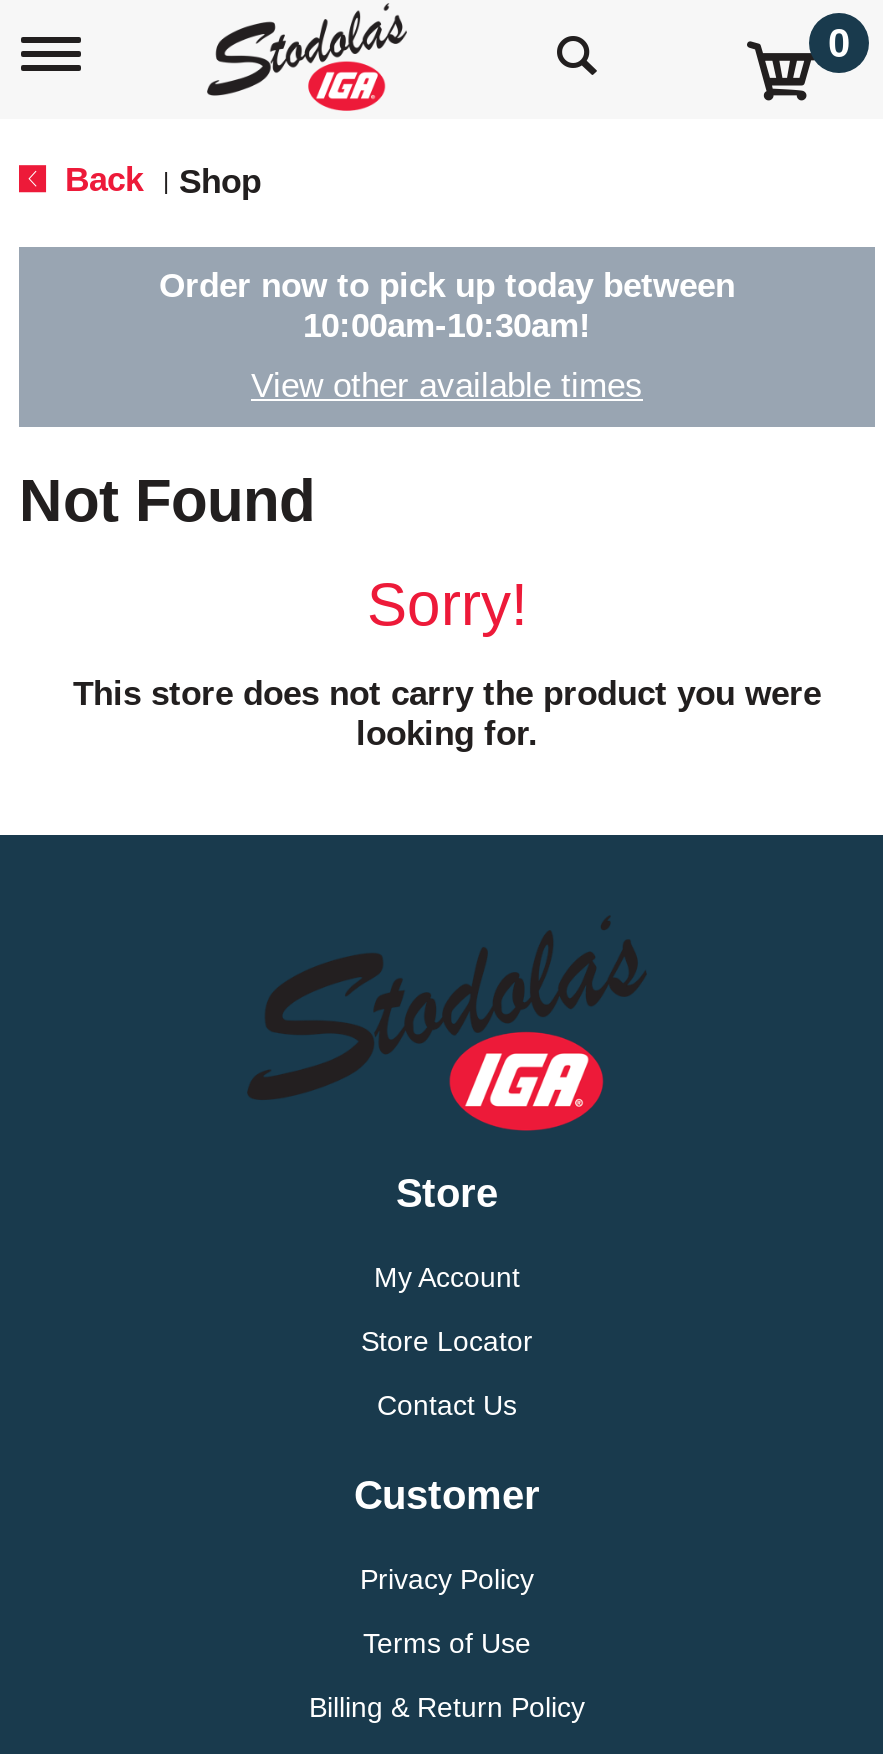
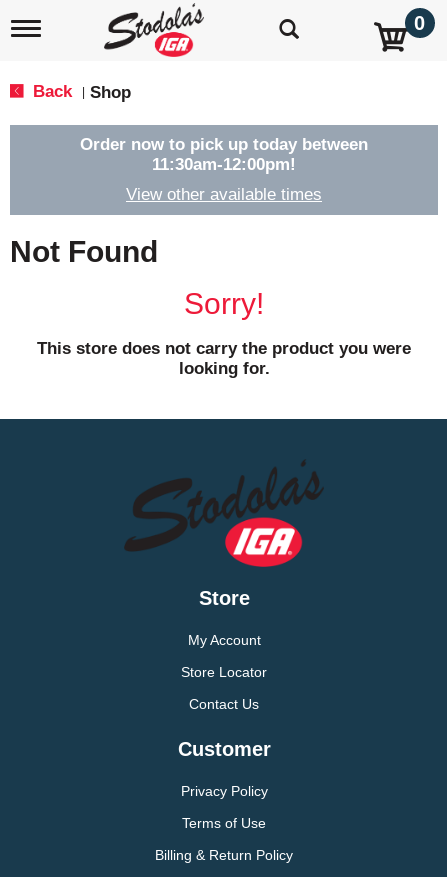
- 10:00am-10:30am!
+ 11:30am-12:00pm!
